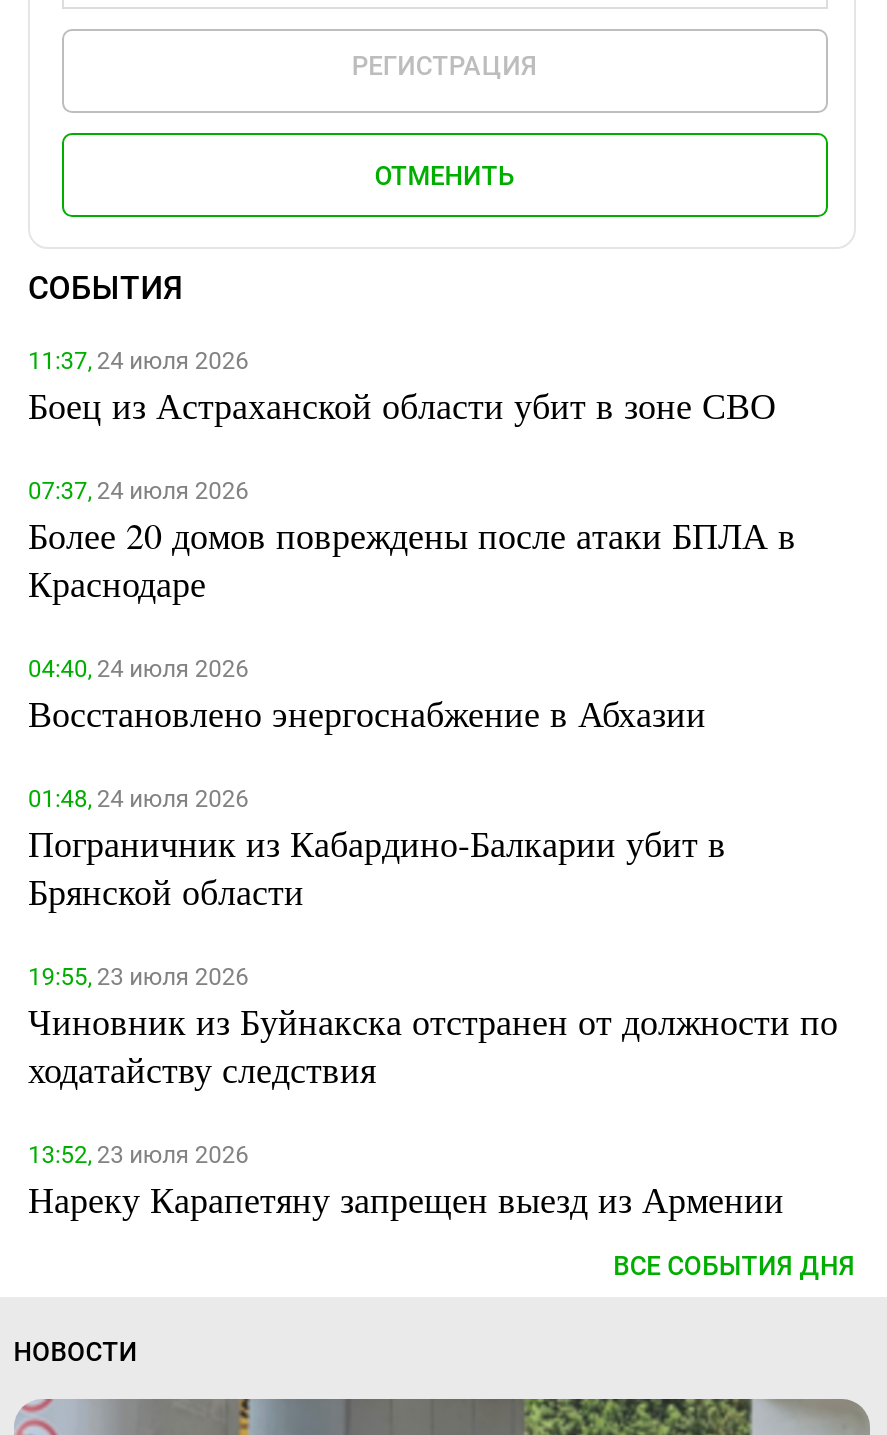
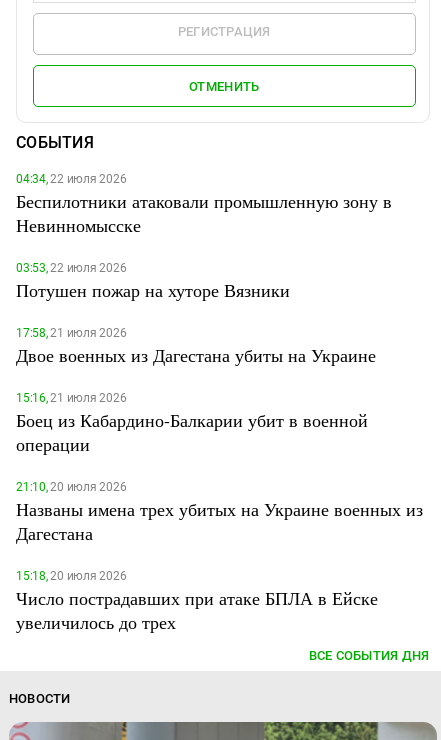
- 11:37, 24 июля 2026
- Боец из Астраханской области убит в зоне СВО
+ 04:34, 22 июля 2026
+ Беспилотники атаковали промышленную зону в
+ Невинномысске

- 07:37, 24 июля 2026
- Более 20 домов повреждены после атаки БПЛА в
- Краснодаре
+ 03:53, 22 июля 2026
+ Потушен пожар на хуторе Вязники

- 04:40, 24 июля 2026
- Восстановлено энергоснабжение в Абхазии
+ 17:58, 21 июля 2026
+ Двое военных из Дагестана убиты на Украине

- 01:48, 24 июля 2026
- Пограничник из Кабардино-Балкарии убит в
- Брянской области
+ 15:16, 21 июля 2026
+ Боец из Кабардино-Балкарии убит в военной
+ операции

- 19:55, 23 июля 2026
- Чиновник из Буйнакска отстранен от должности по
- ходатайству следствия
+ 21:10, 20 июля 2026
+ Названы имена трех убитых на Украине военных из
+ Дагестана

- 13:52, 23 июля 2026
- Нареку Карапетяну запрещен выезд из Армении
+ 15:18, 20 июля 2026
+ Число пострадавших при атаке БПЛА в Ейске
+ увеличилось до трех
